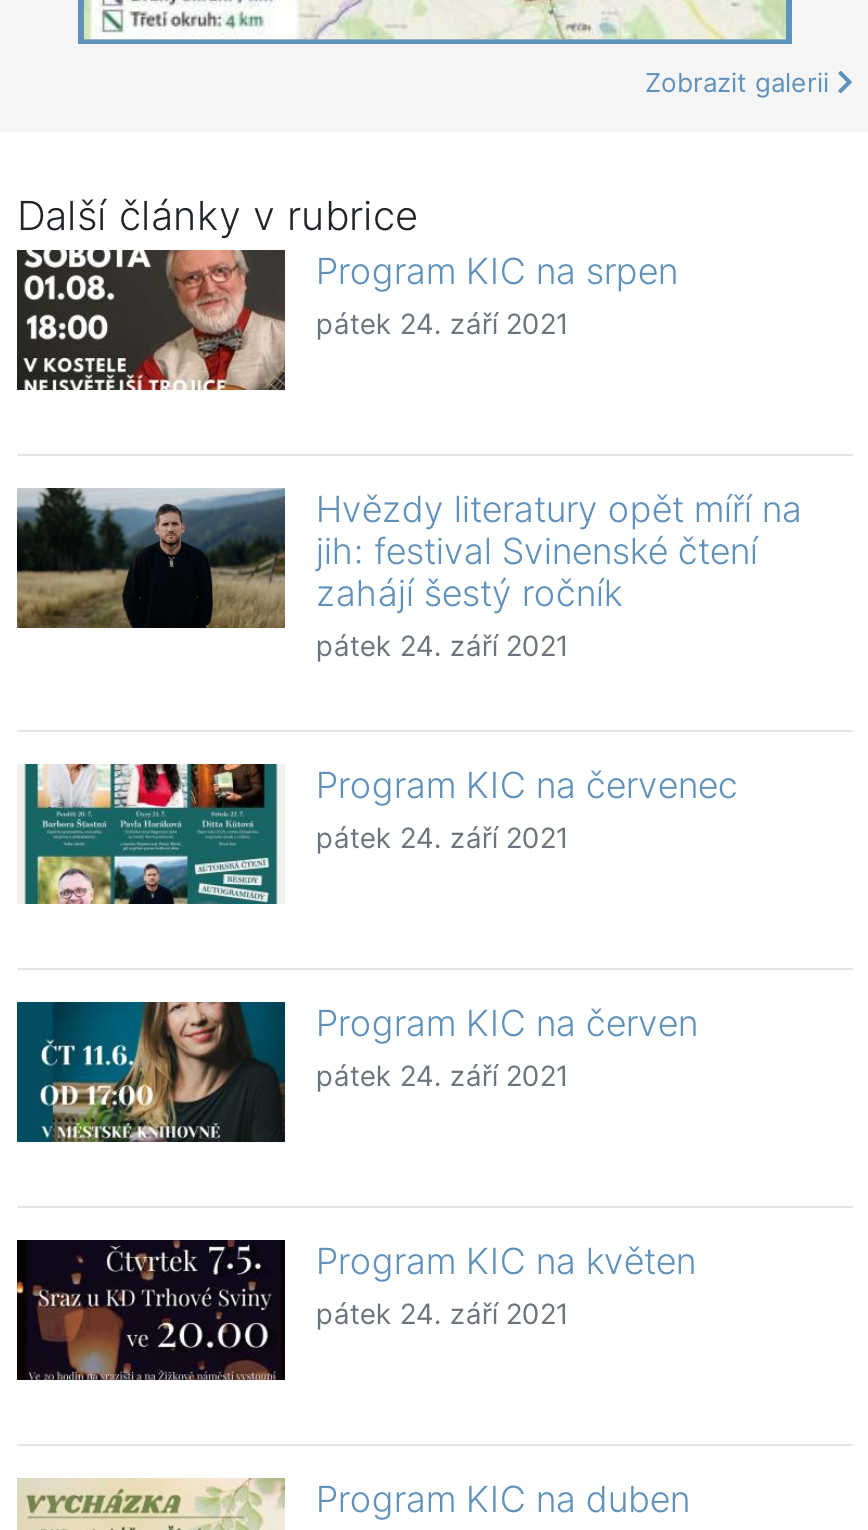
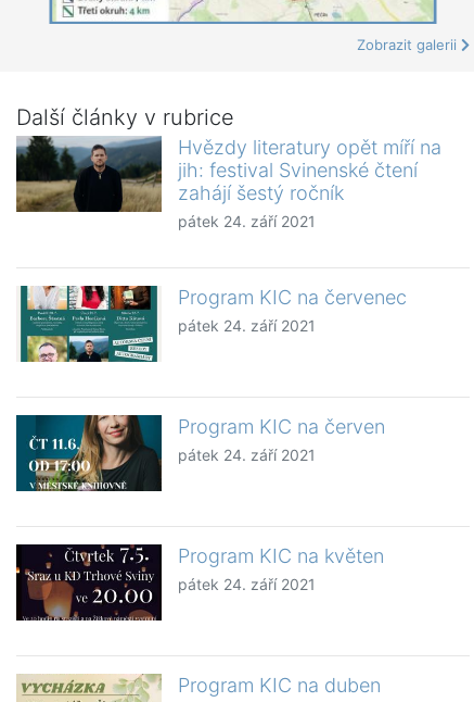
- [image]
- Program KIC na srpen
- pátek 24. září 2021
